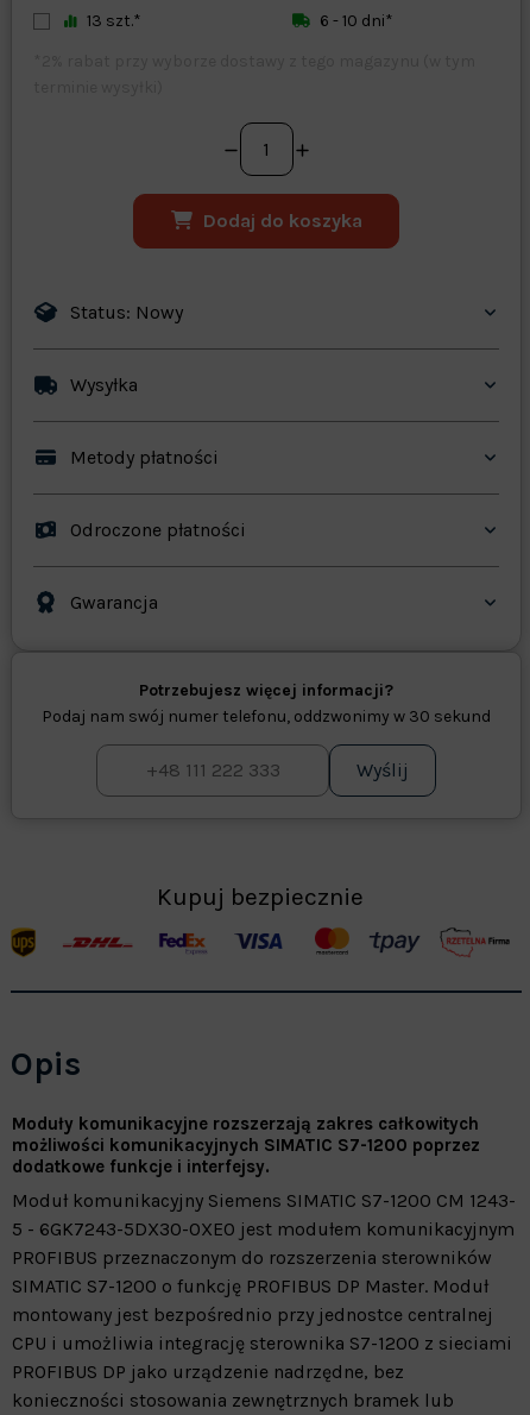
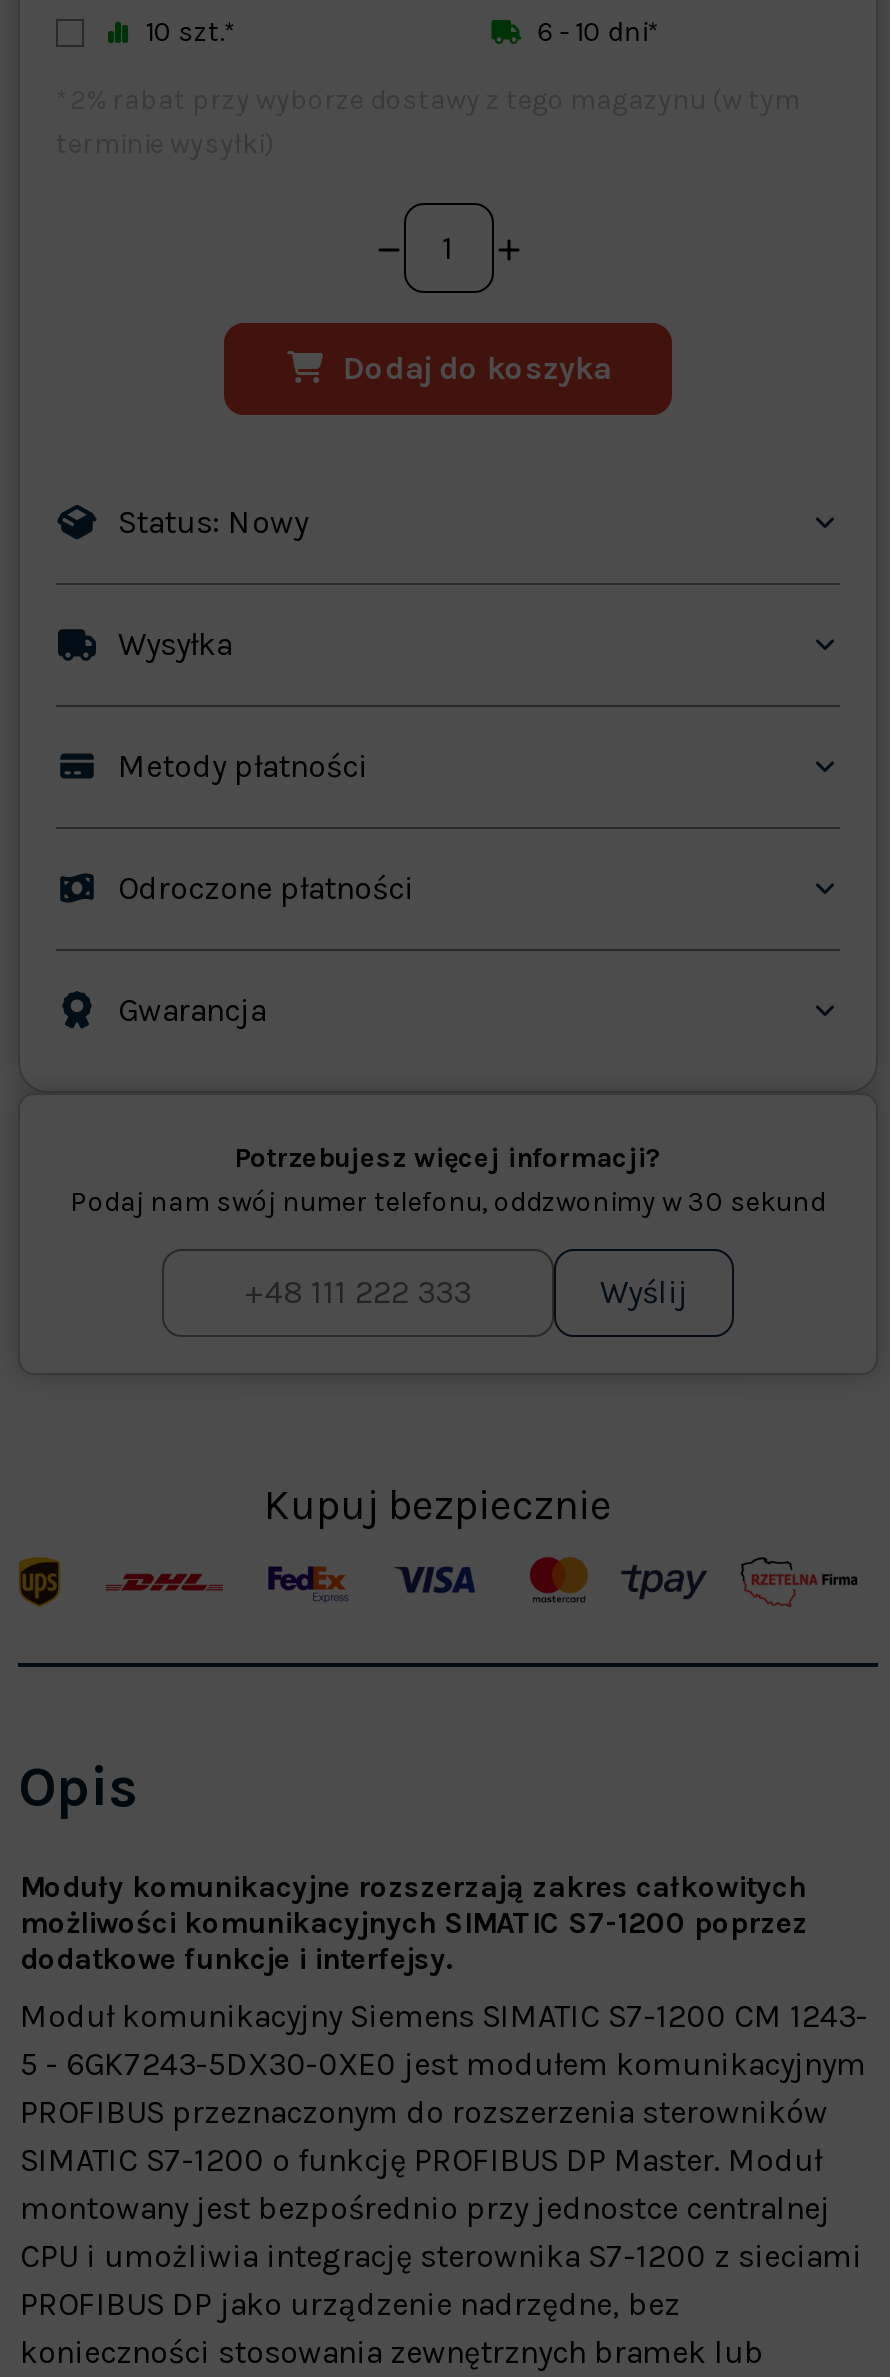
- 13 szt.*
+ 10 szt.*
